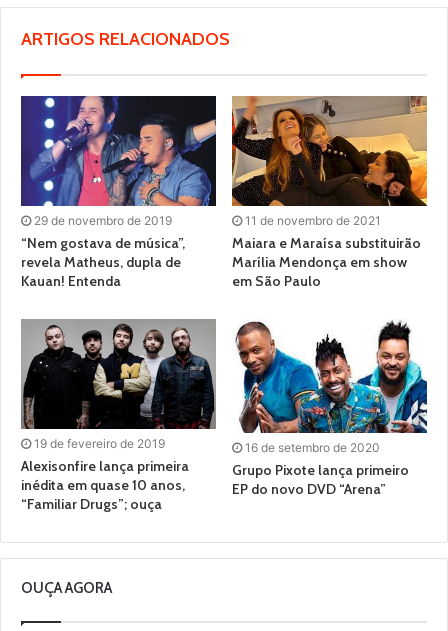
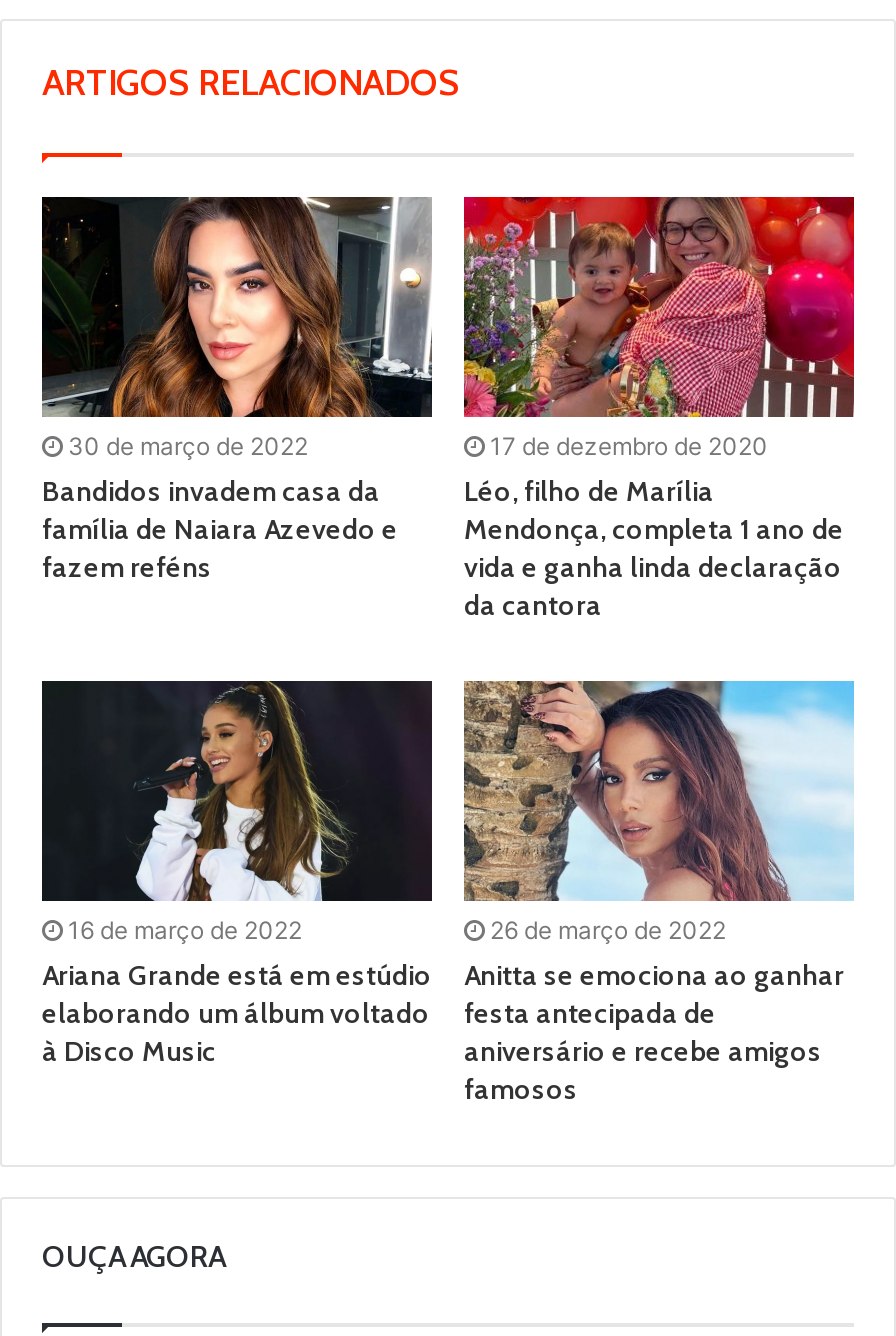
- [image]
- 29 de novembro de 2019
- “Nem gostava de música”,
- revela Matheus, dupla de
- Kauan! Entenda
+ [image]
+ 30 de março de 2022
+ Bandidos invadem casa da
+ família de Naiara Azevedo e
+ fazem reféns

- [image]
- 11 de novembro de 2021
- Maiara e Maraísa substituirão
- Marília Mendonça em show
- em São Paulo
+ [image]
+ 17 de dezembro de 2020
+ Léo, filho de Marília
+ Mendonça, completa 1 ano de
+ vida e ganha linda declaração
+ da cantora

- [image]
- 19 de fevereiro de 2019
- Alexisonfire lança primeira
- inédita em quase 10 anos,
- “Familiar Drugs”; ouça
+ [image]
+ 16 de março de 2022
+ Ariana Grande está em estúdio
+ elaborando um álbum voltado
+ à Disco Music

- [image]
- 16 de setembro de 2020
- Grupo Pixote lança primeiro
- EP do novo DVD “Arena”
+ [image]
+ 26 de março de 2022
+ Anitta se emociona ao ganhar
+ festa antecipada de
+ aniversário e recebe amigos
+ famosos
